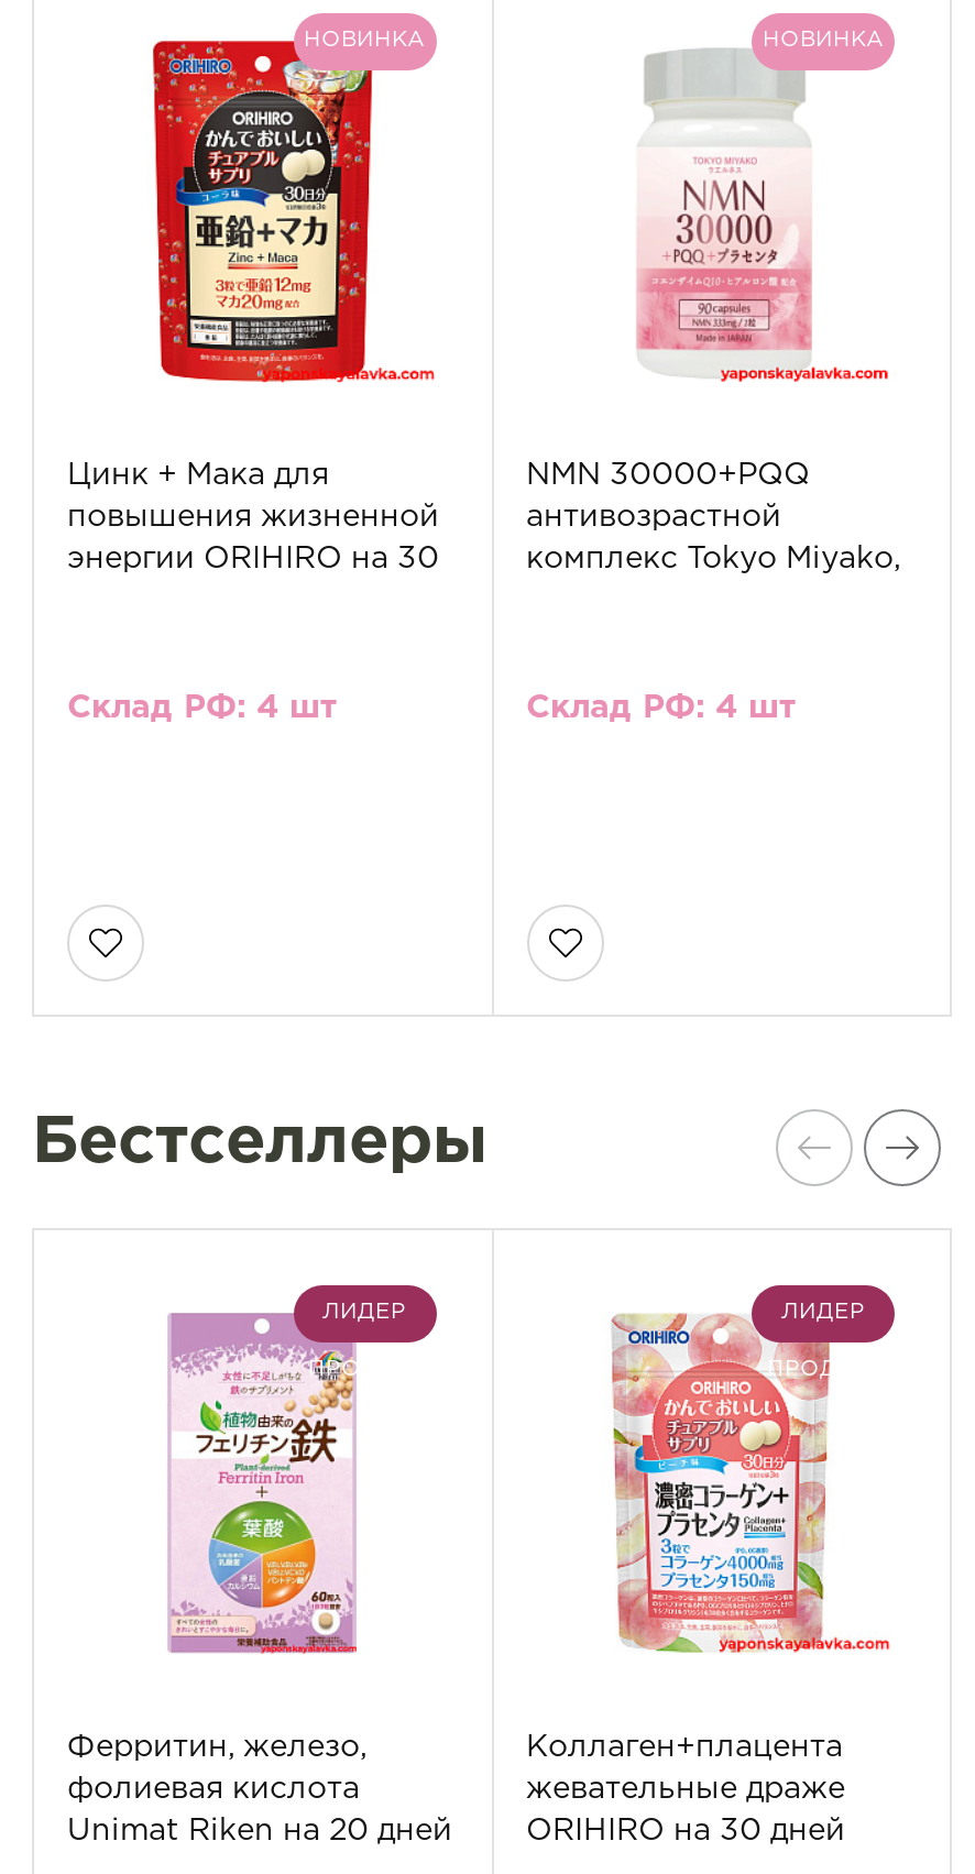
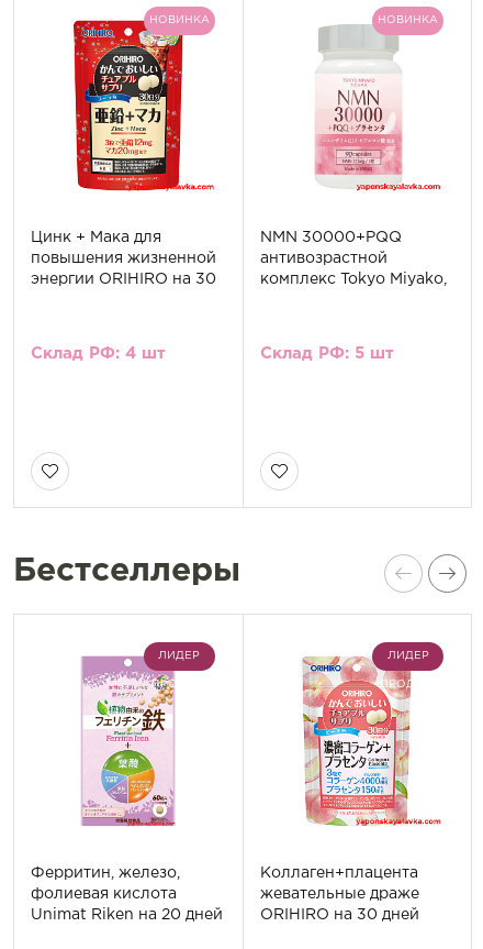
- Склад РФ: 4 шт
+ Склад РФ: 5 шт
